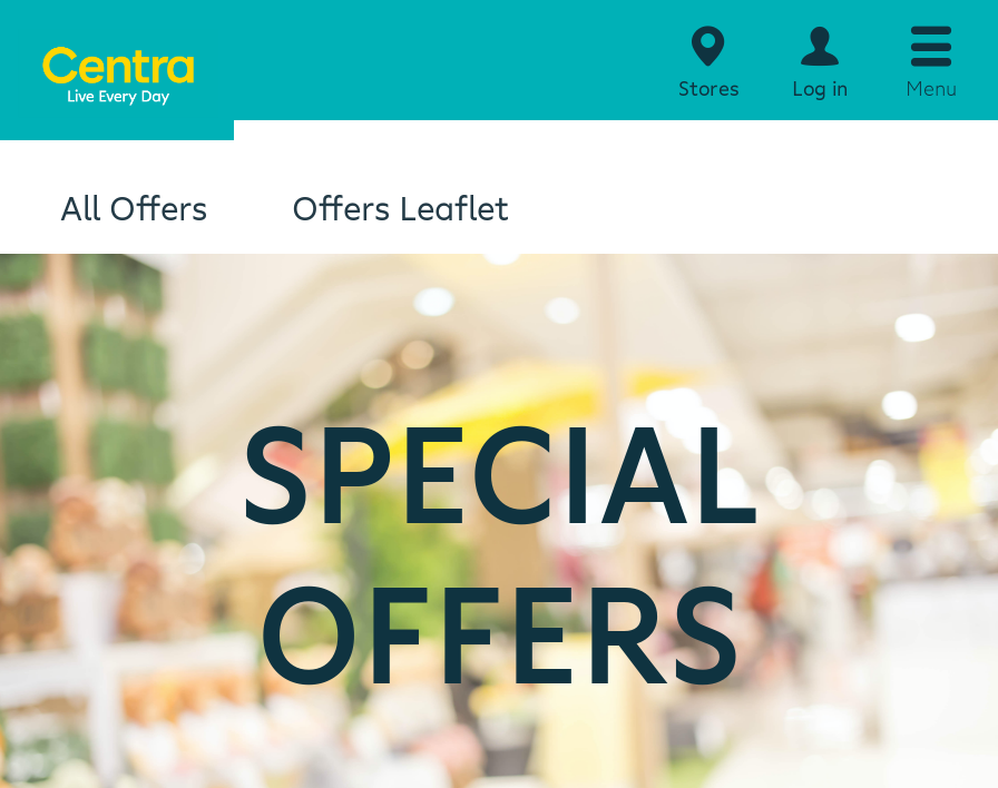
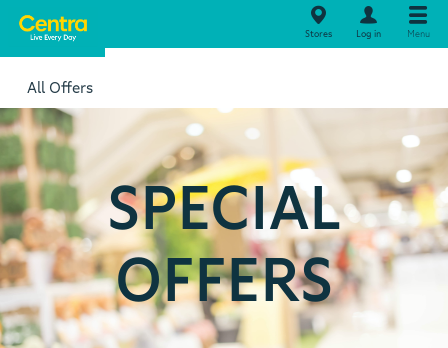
- Offers Leaflet
